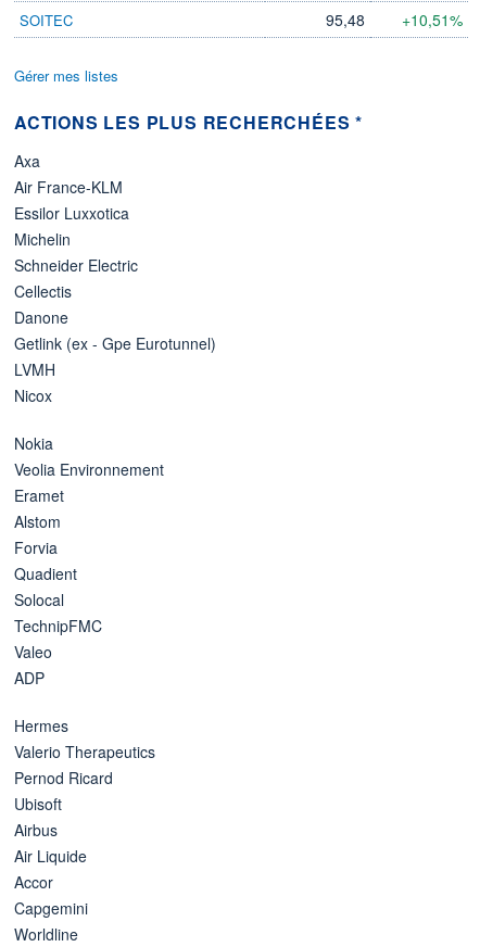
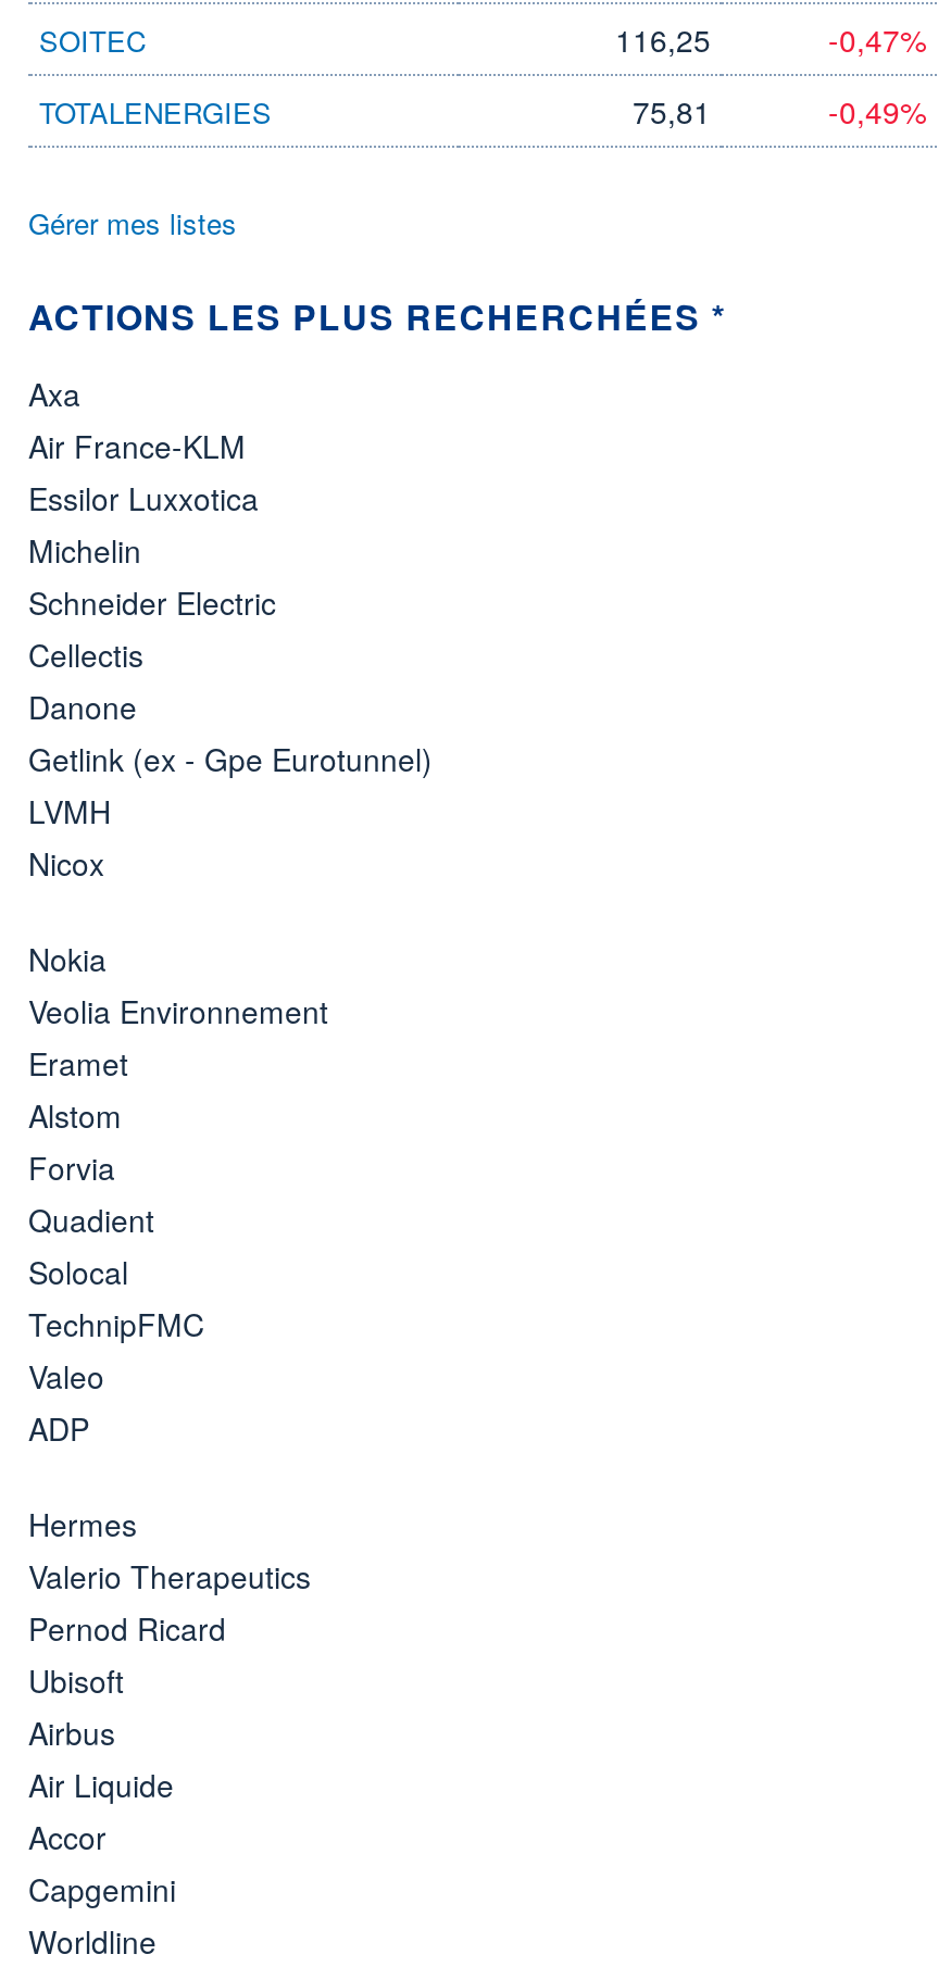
- 95,48
- +10,51%
+ 116,25
+ -0,47%
+ TOTALENERGIES
+ 75,81
+ -0,49%
